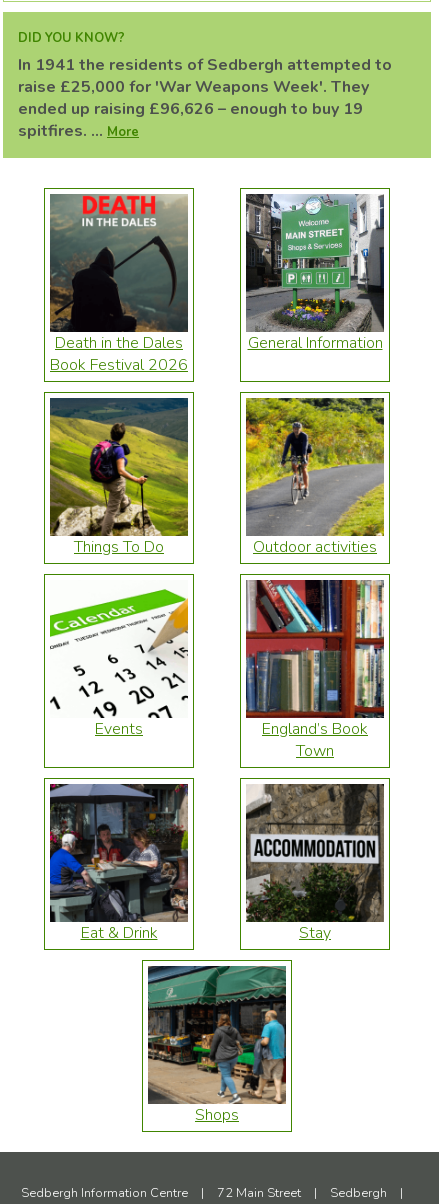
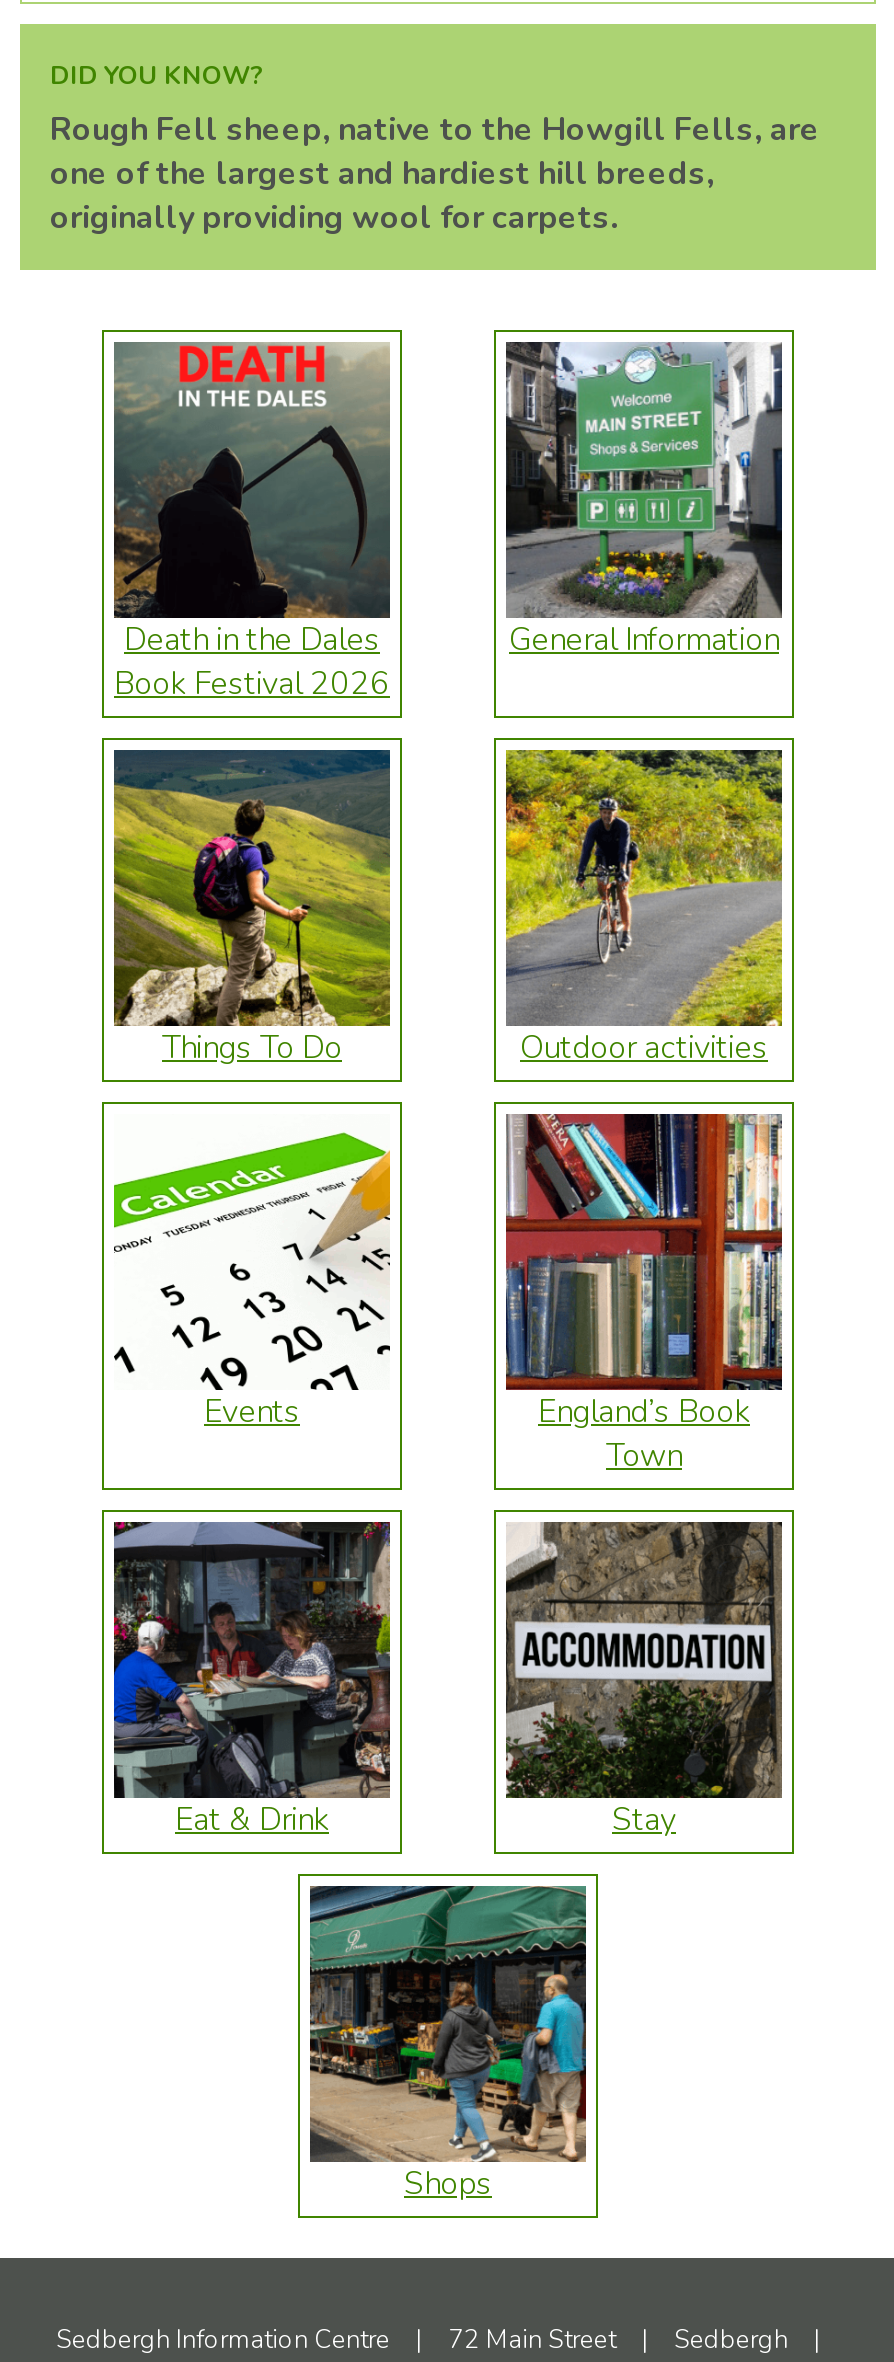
- In 1941 the residents of Sedbergh attempted to
- raise £25,000 for 'War Weapons Week'. They
- ended up raising £96,626 – enough to buy 19
- spitfires. ... More
+ Rough Fell sheep, native to the Howgill Fells, are
+ one of the largest and hardiest hill breeds,
+ originally providing wool for carpets.
